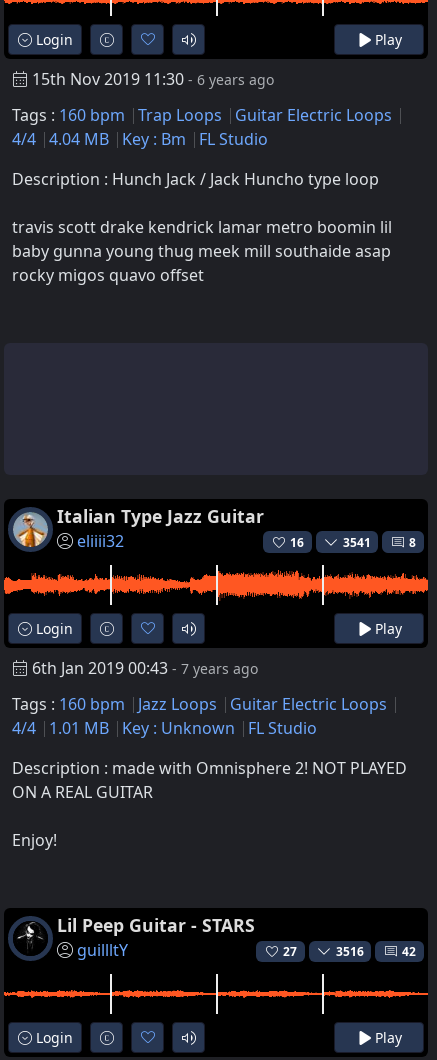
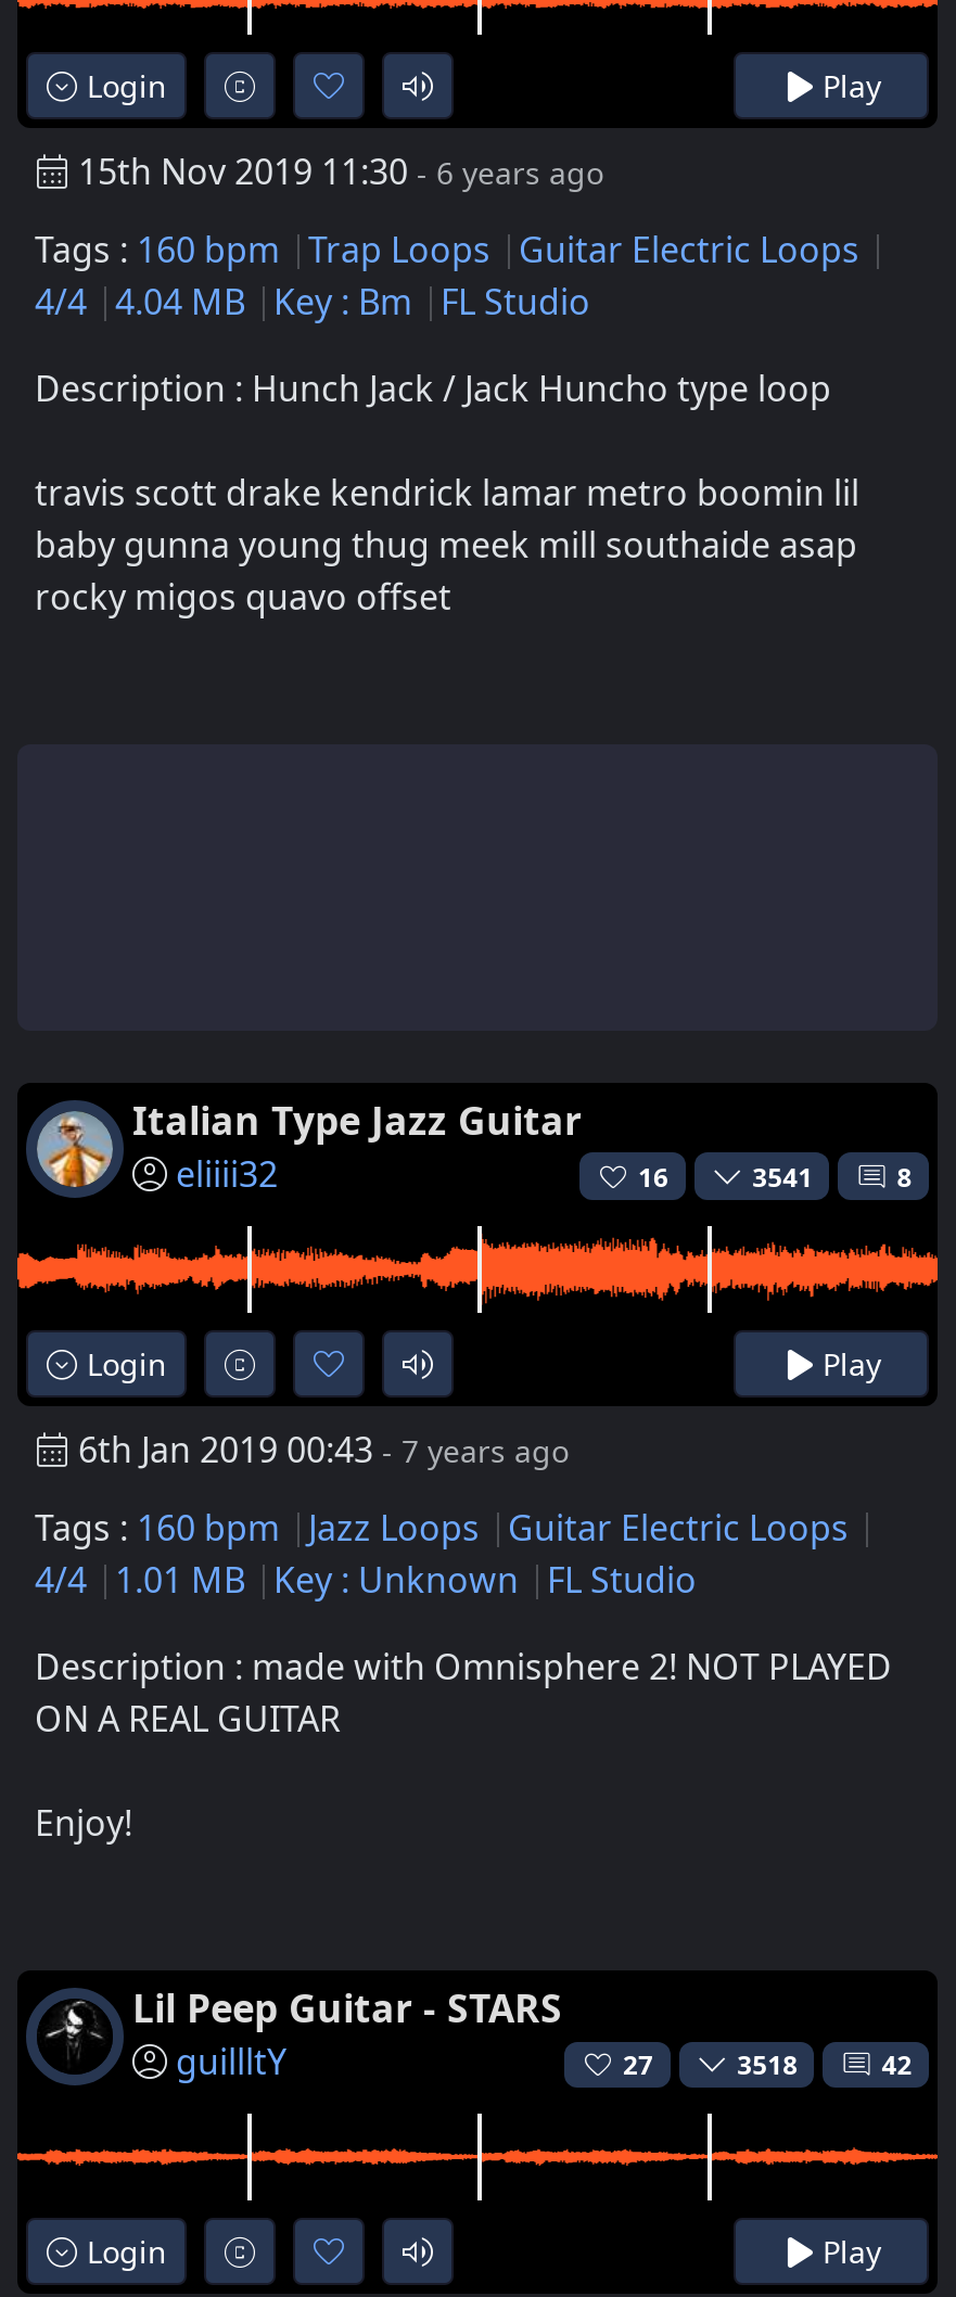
- 3516
+ 3518
